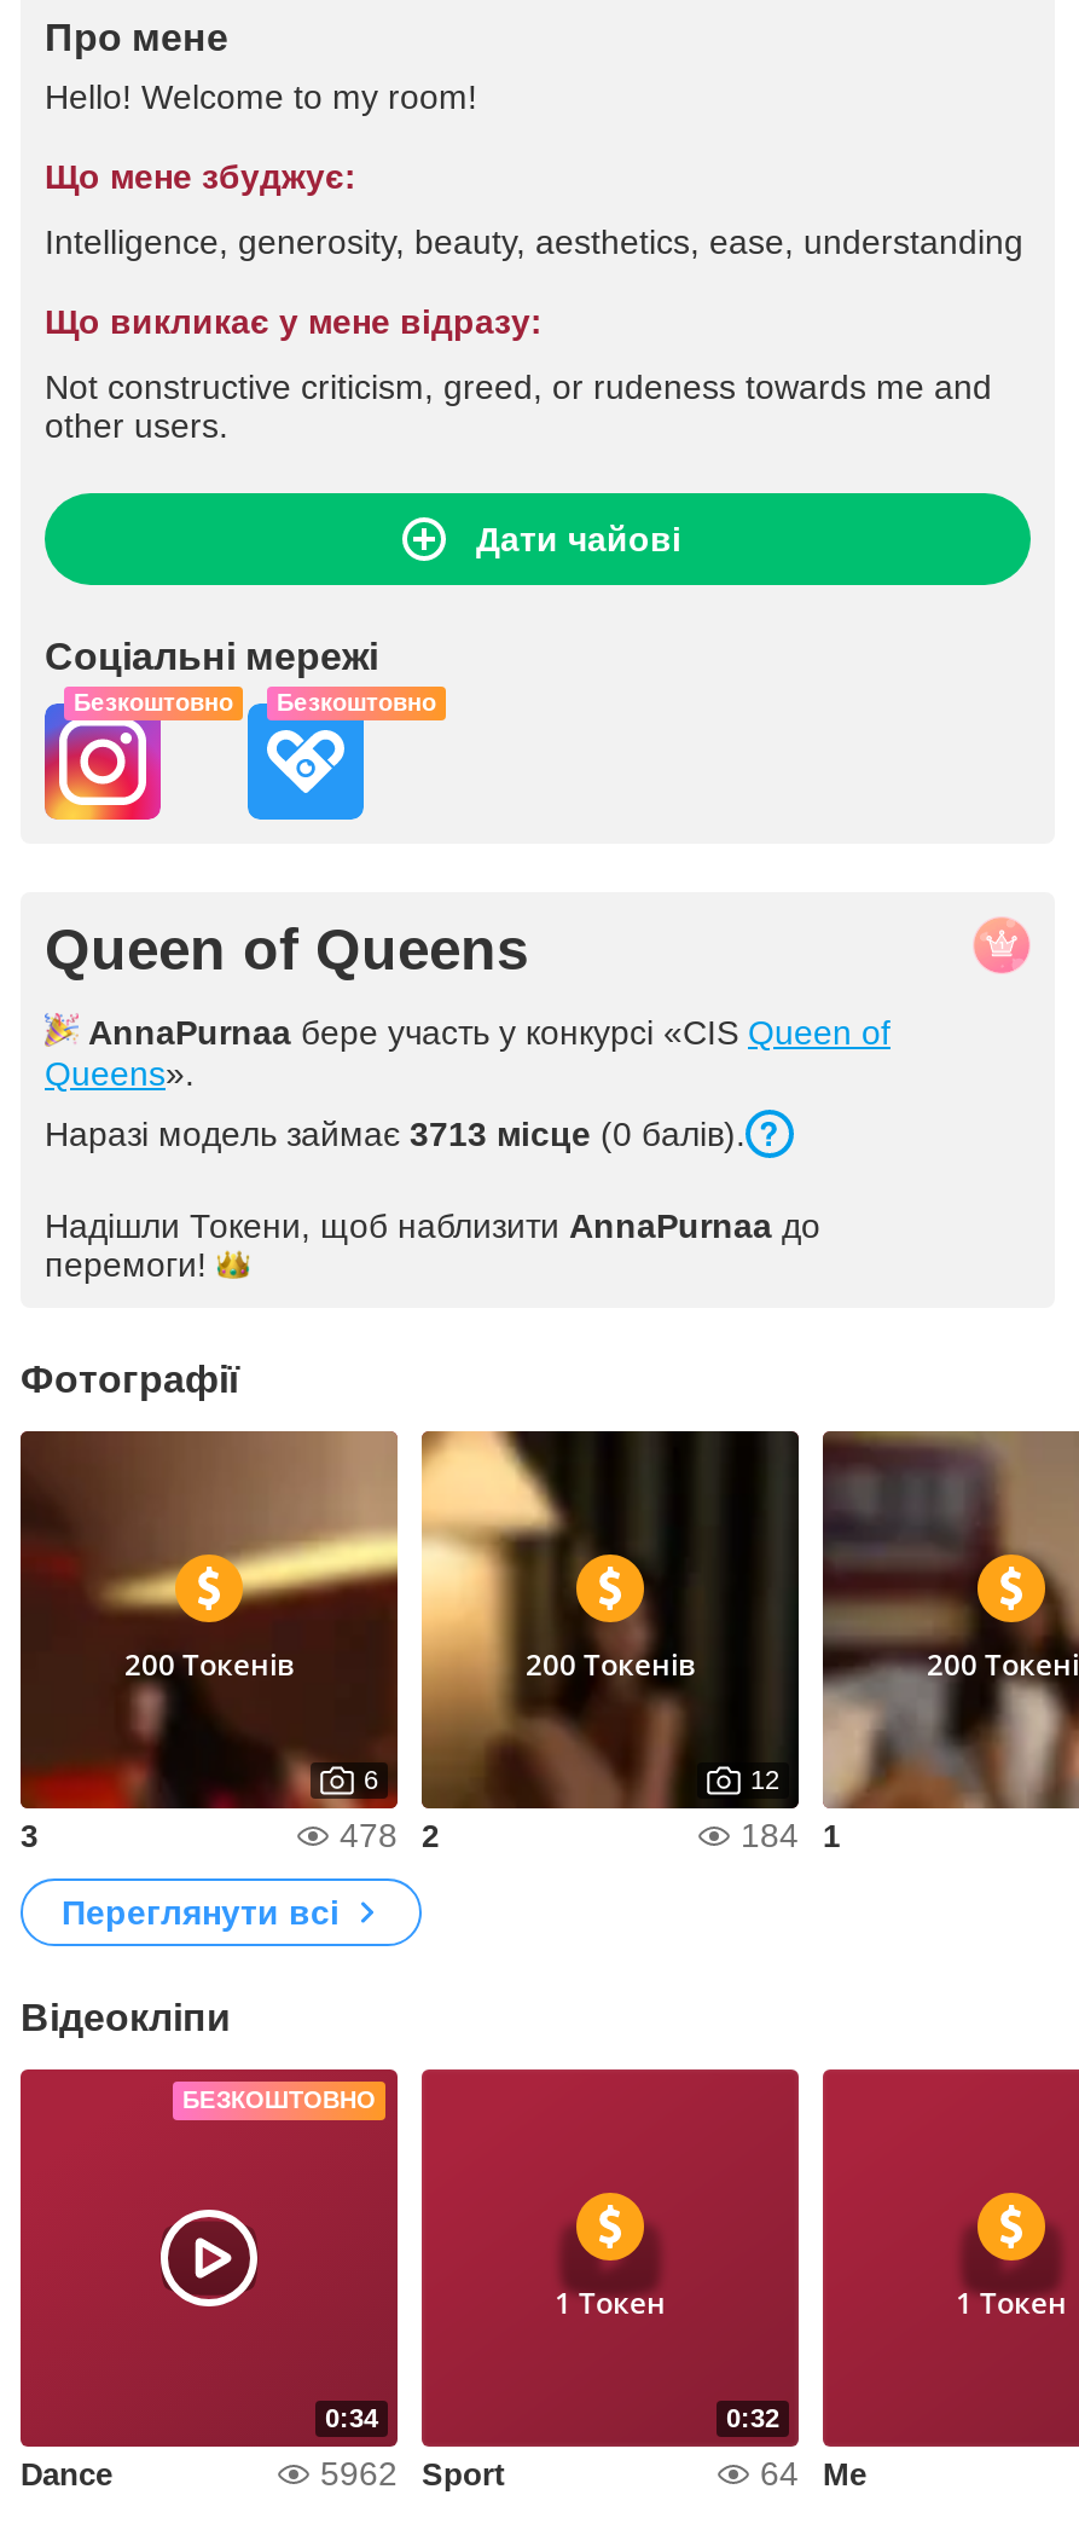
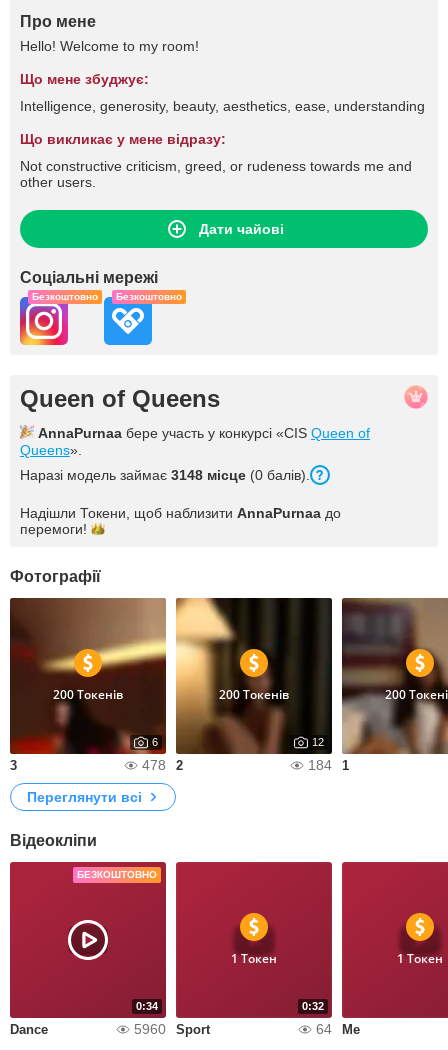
- Наразі модель займає 3713 місце (0 балів).
+ Наразі модель займає 3148 місце (0 балів).

- 5962 Sport
+ 5960 Sport
